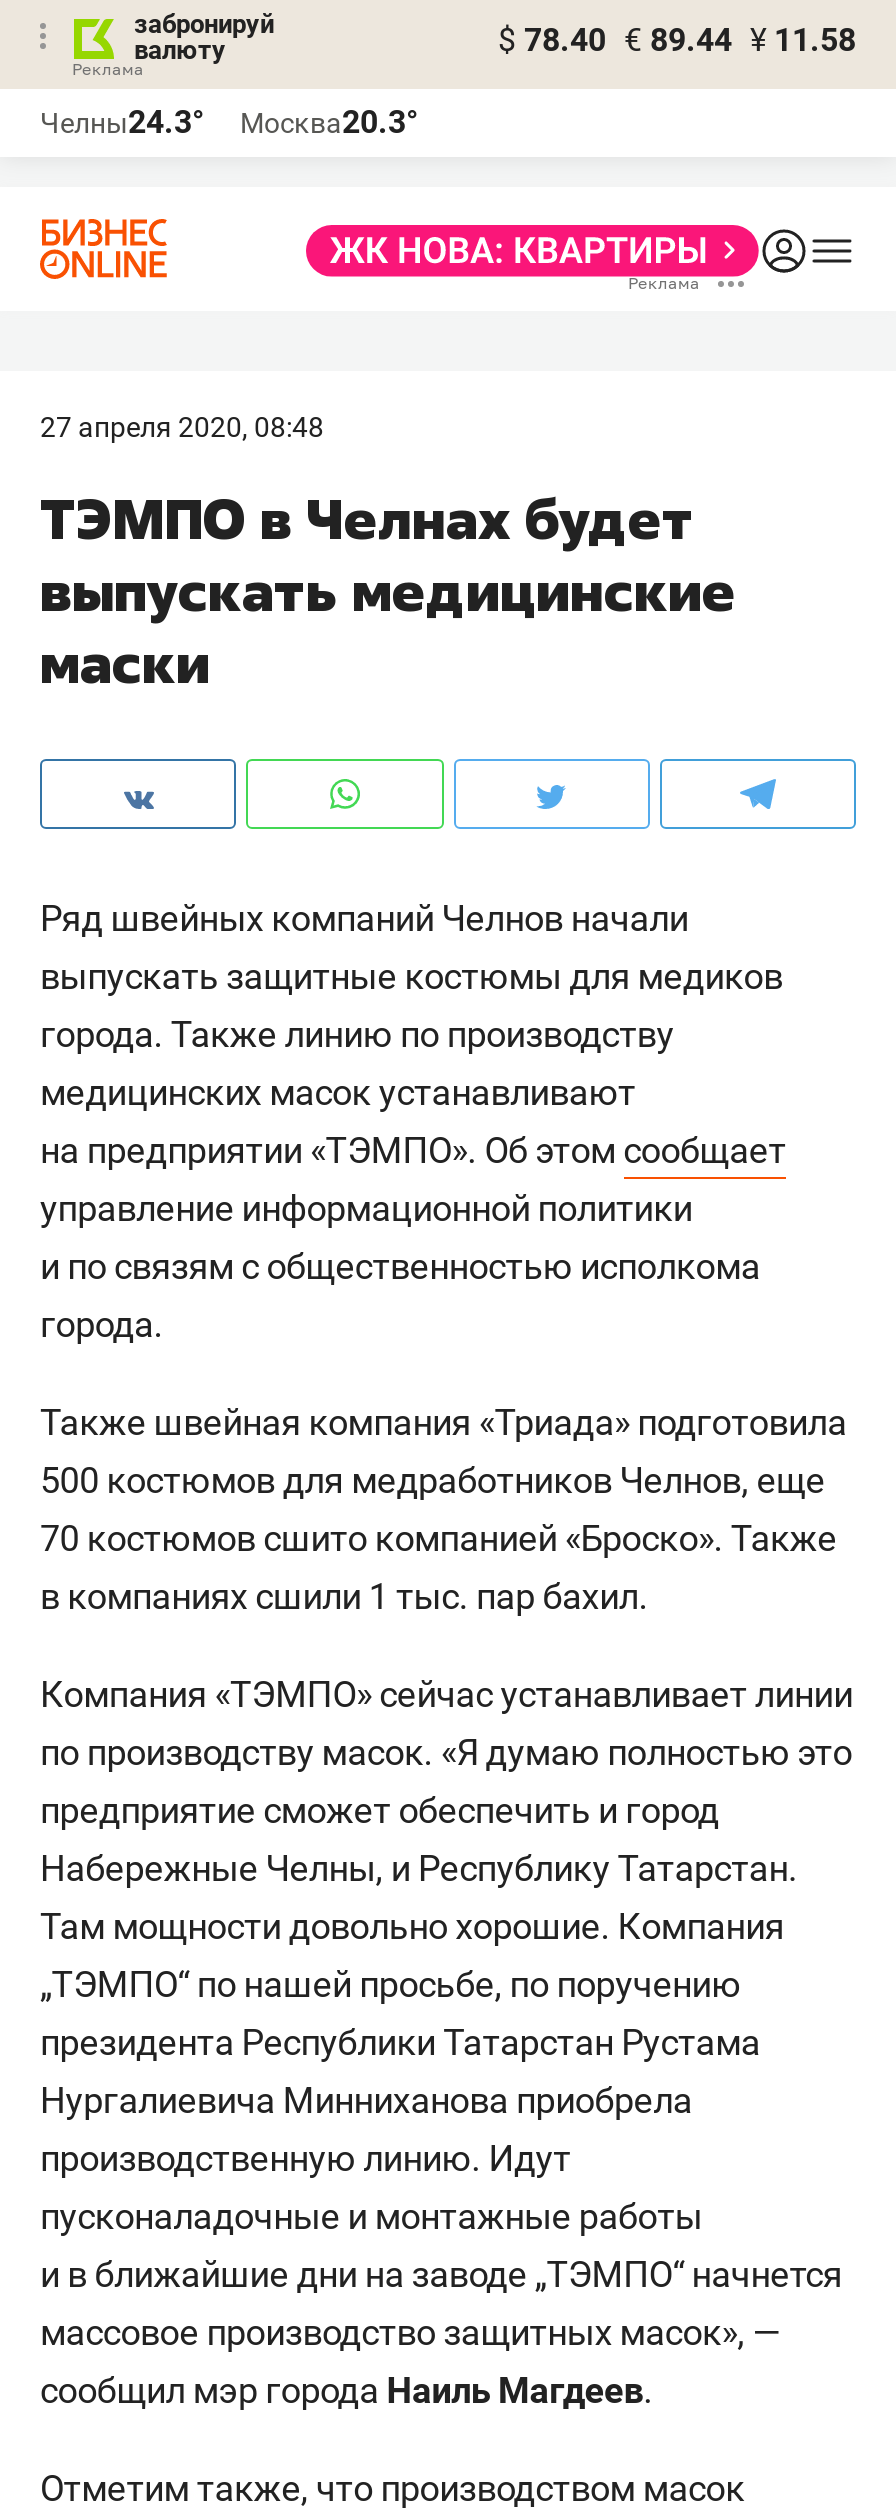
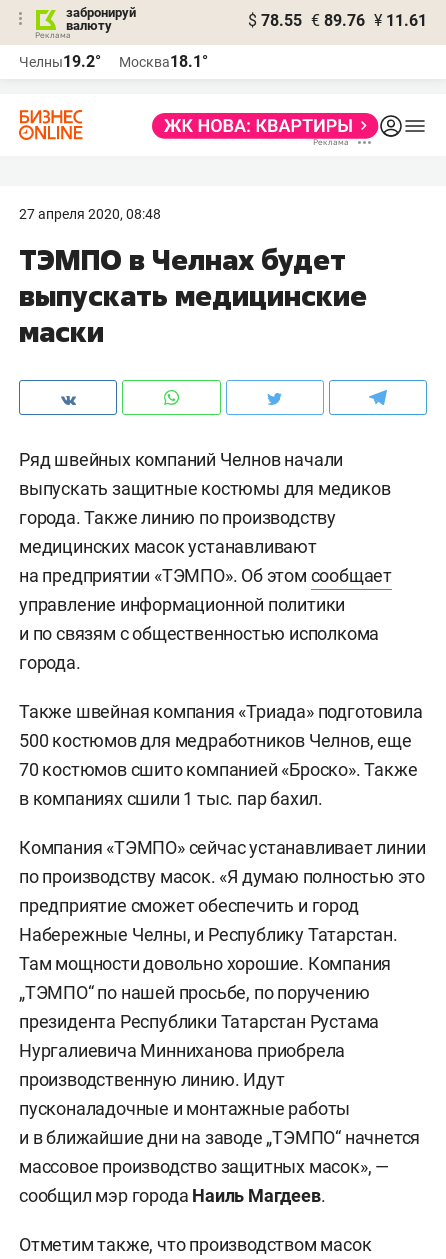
- $ 78.40 € 89.44 ¥ 11.58
+ $ 78.55 € 89.76 ¥ 11.61

- Челны24.3°
+ Челны19.2°

- Москва20.3°
+ Москва18.1°
